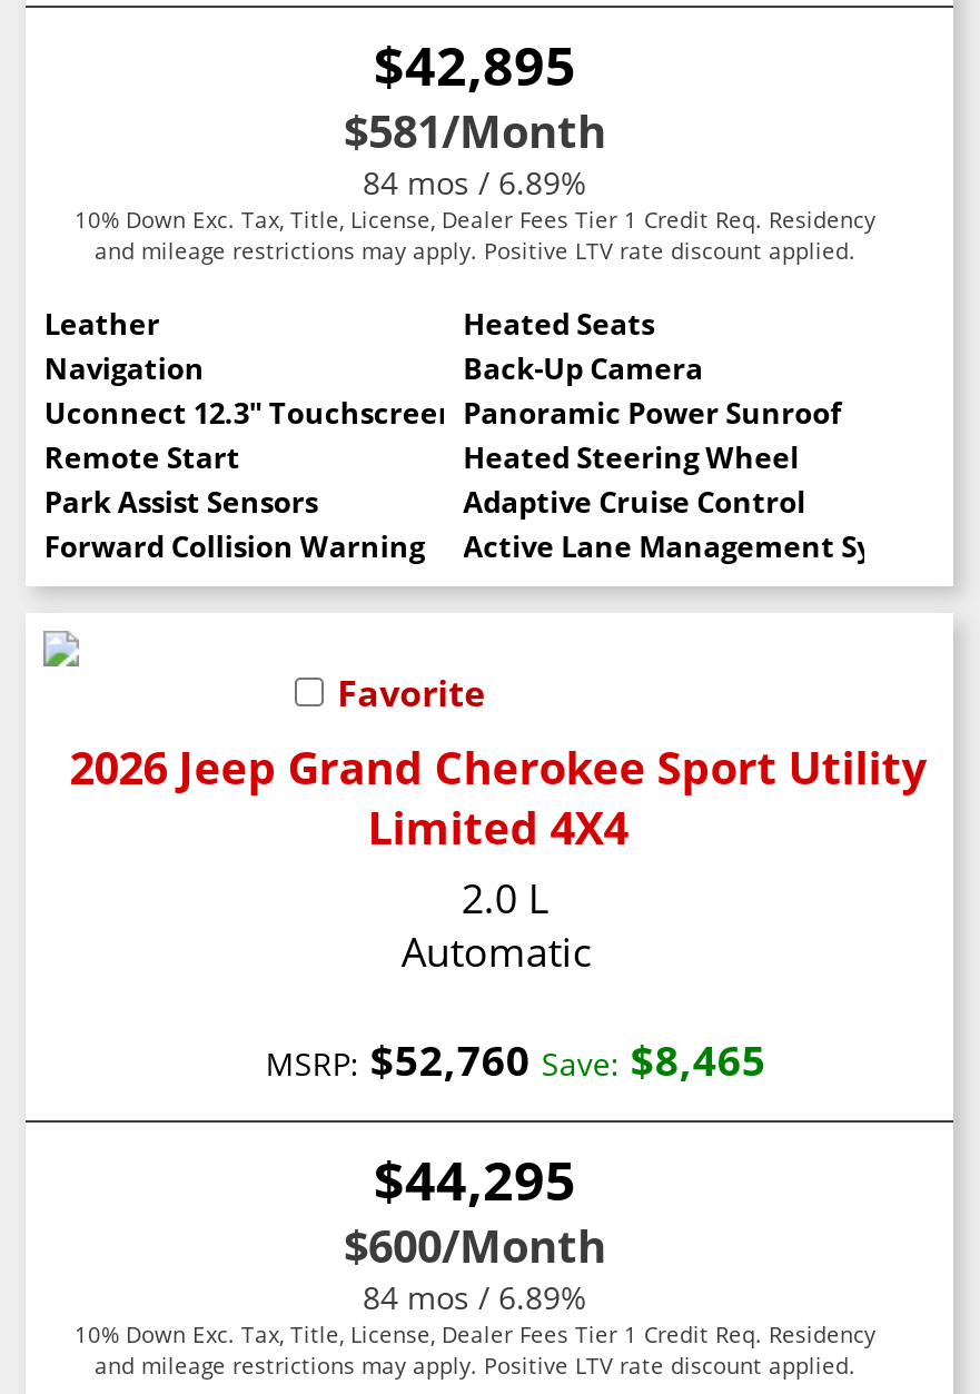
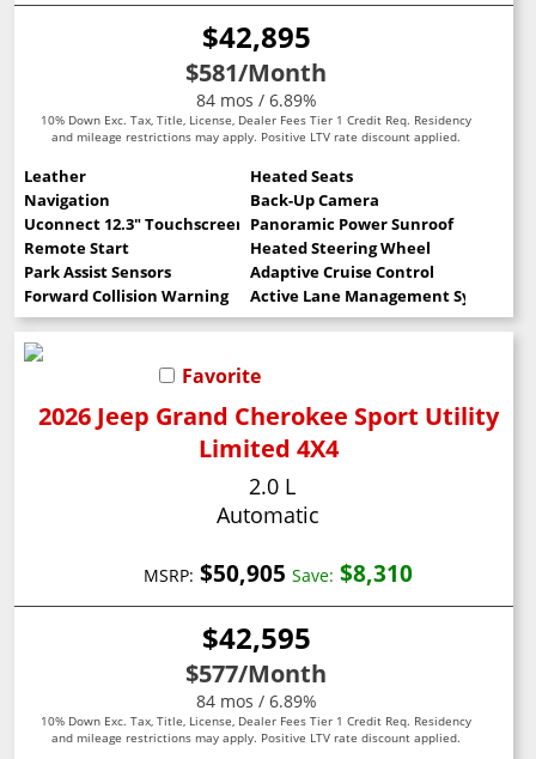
- MSRP: $52,760 Save: $8,465
+ MSRP: $50,905 Save: $8,310

- $44,295
+ $42,595

- $600/Month
+ $577/Month
